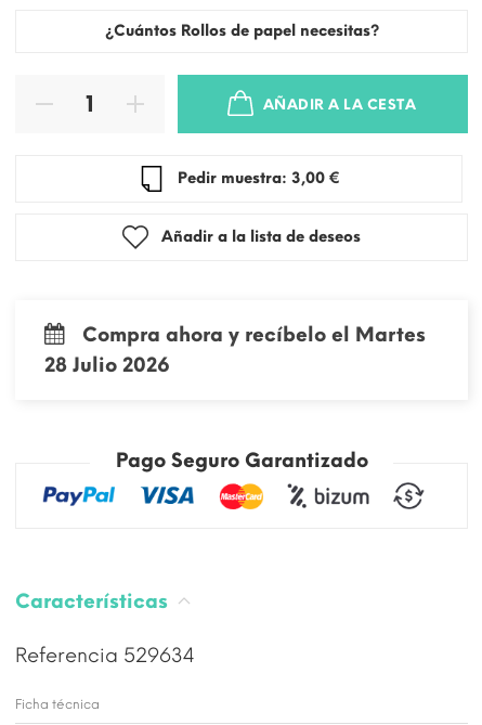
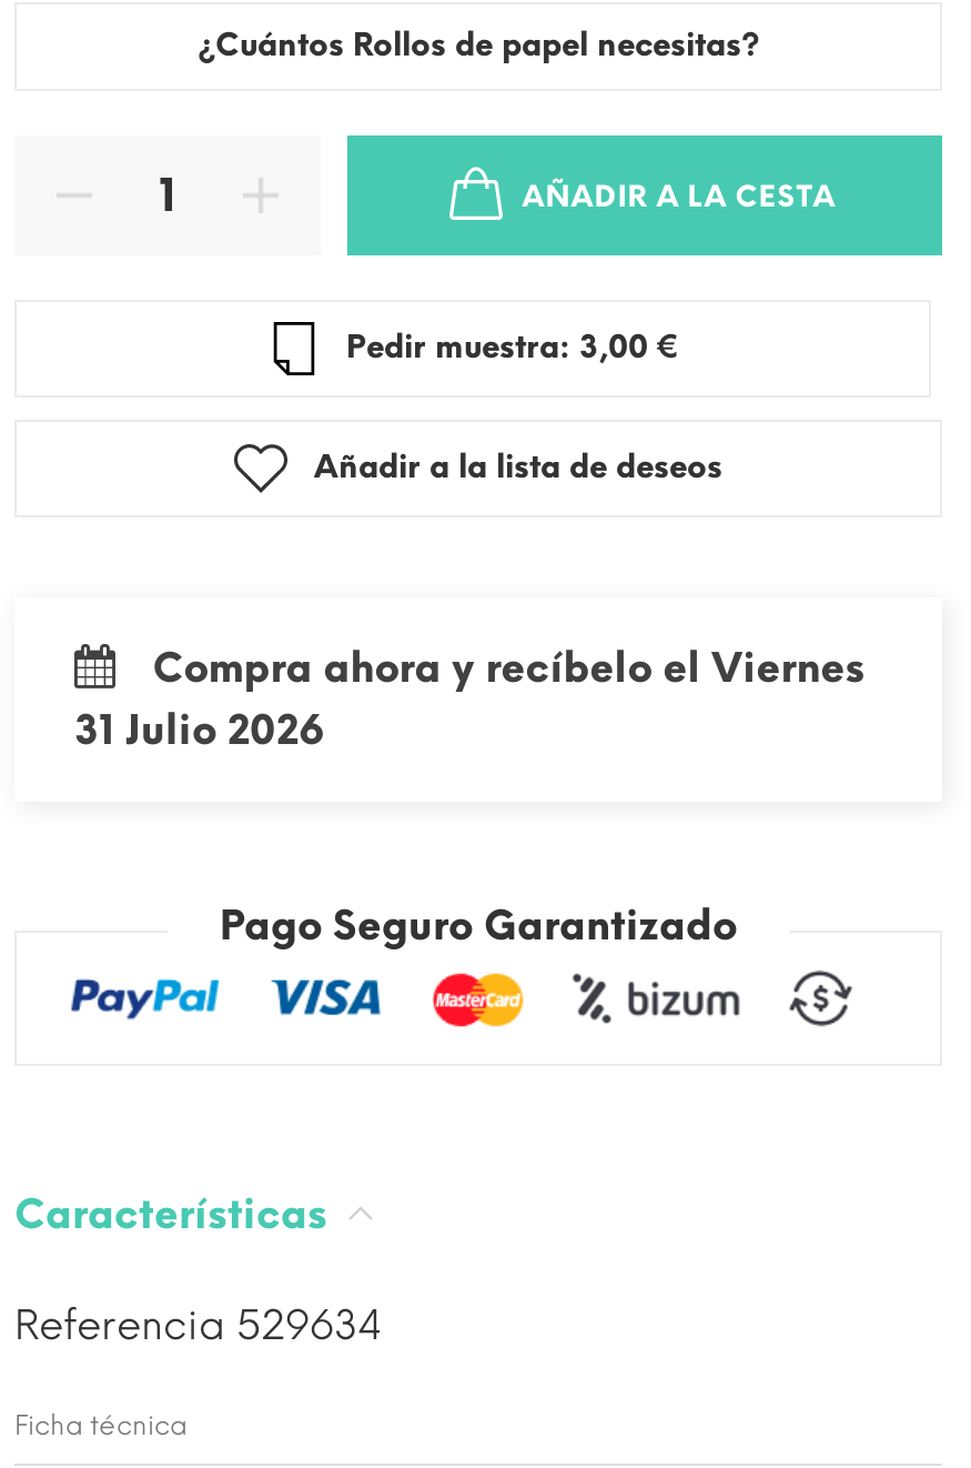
- Compra ahora y recíbelo el Martes
+ Compra ahora y recíbelo el Viernes

- 28 Julio 2026
+ 31 Julio 2026
